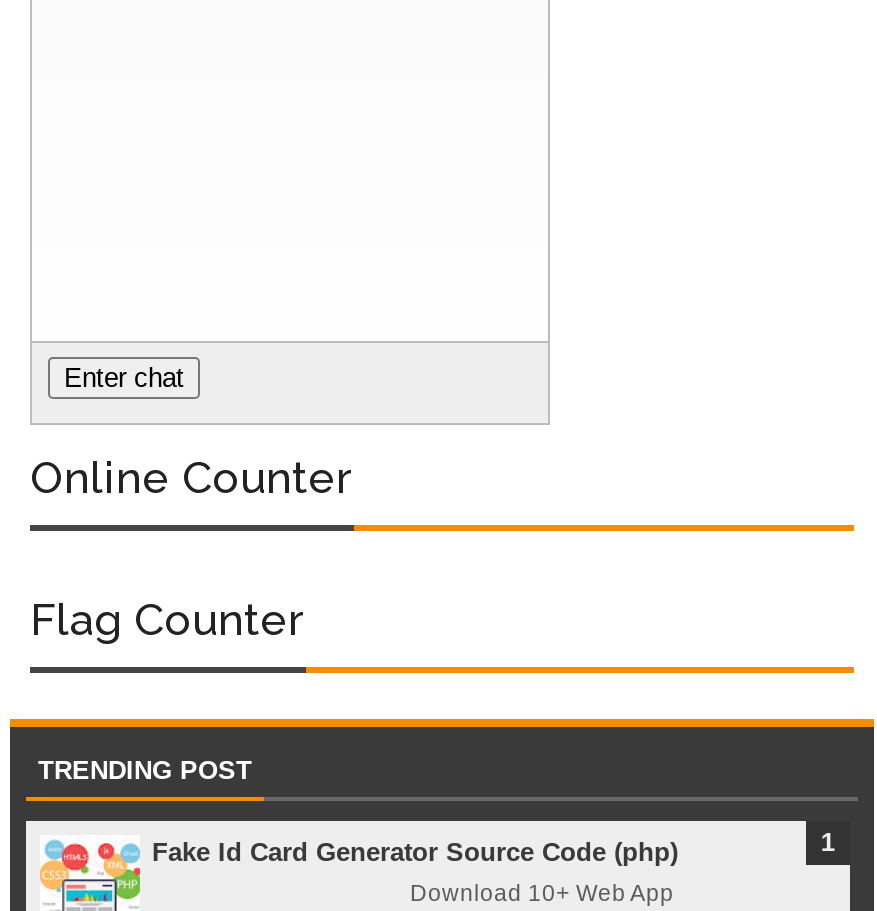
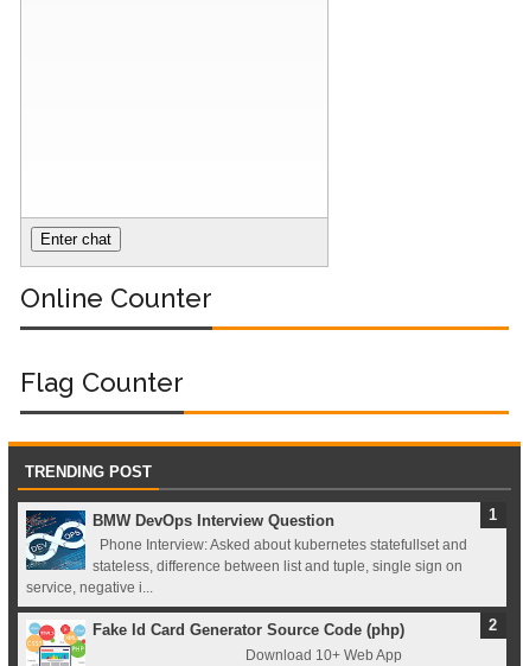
+ [image]
+ BMW DevOps Interview Question
+ Phone Interview: Asked about kubernetes statefullset and
+ stateless, difference between list and tuple, single sign on
+ service, negative i...
